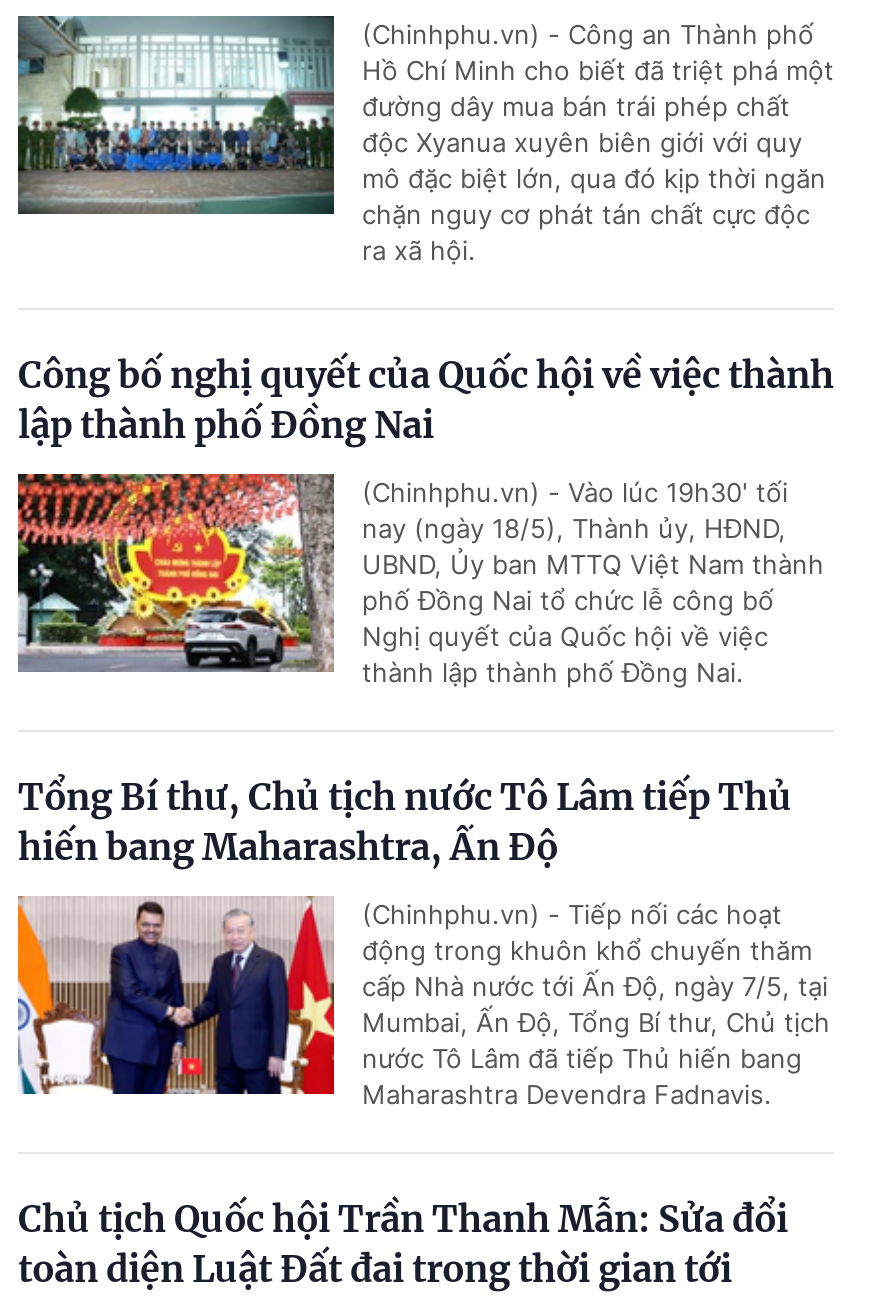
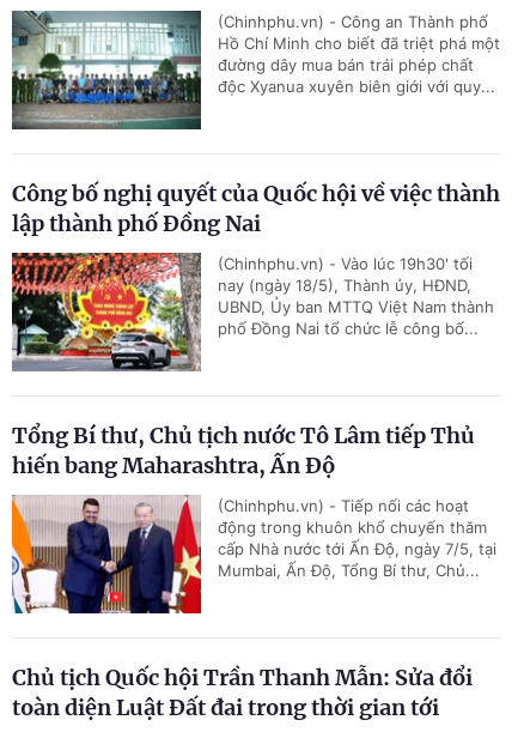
- độc Xyanua xuyên biên giới với quy
- mô đặc biệt lớn, qua đó kịp thời ngăn
- chặn nguy cơ phát tán chất cực độc
- ra xã hội.
+ độc Xyanua xuyên biên giới với quy...

- phố Đồng Nai tổ chức lễ công bố
- Nghị quyết của Quốc hội về việc
- thành lập thành phố Đồng Nai.
+ phố Đồng Nai tổ chức lễ công bố...

- Mumbai, Ấn Độ, Tổng Bí thư, Chủ tịch
- nước Tô Lâm đã tiếp Thủ hiến bang
- Maharashtra Devendra Fadnavis.
+ Mumbai, Ấn Độ, Tổng Bí thư, Chủ...
